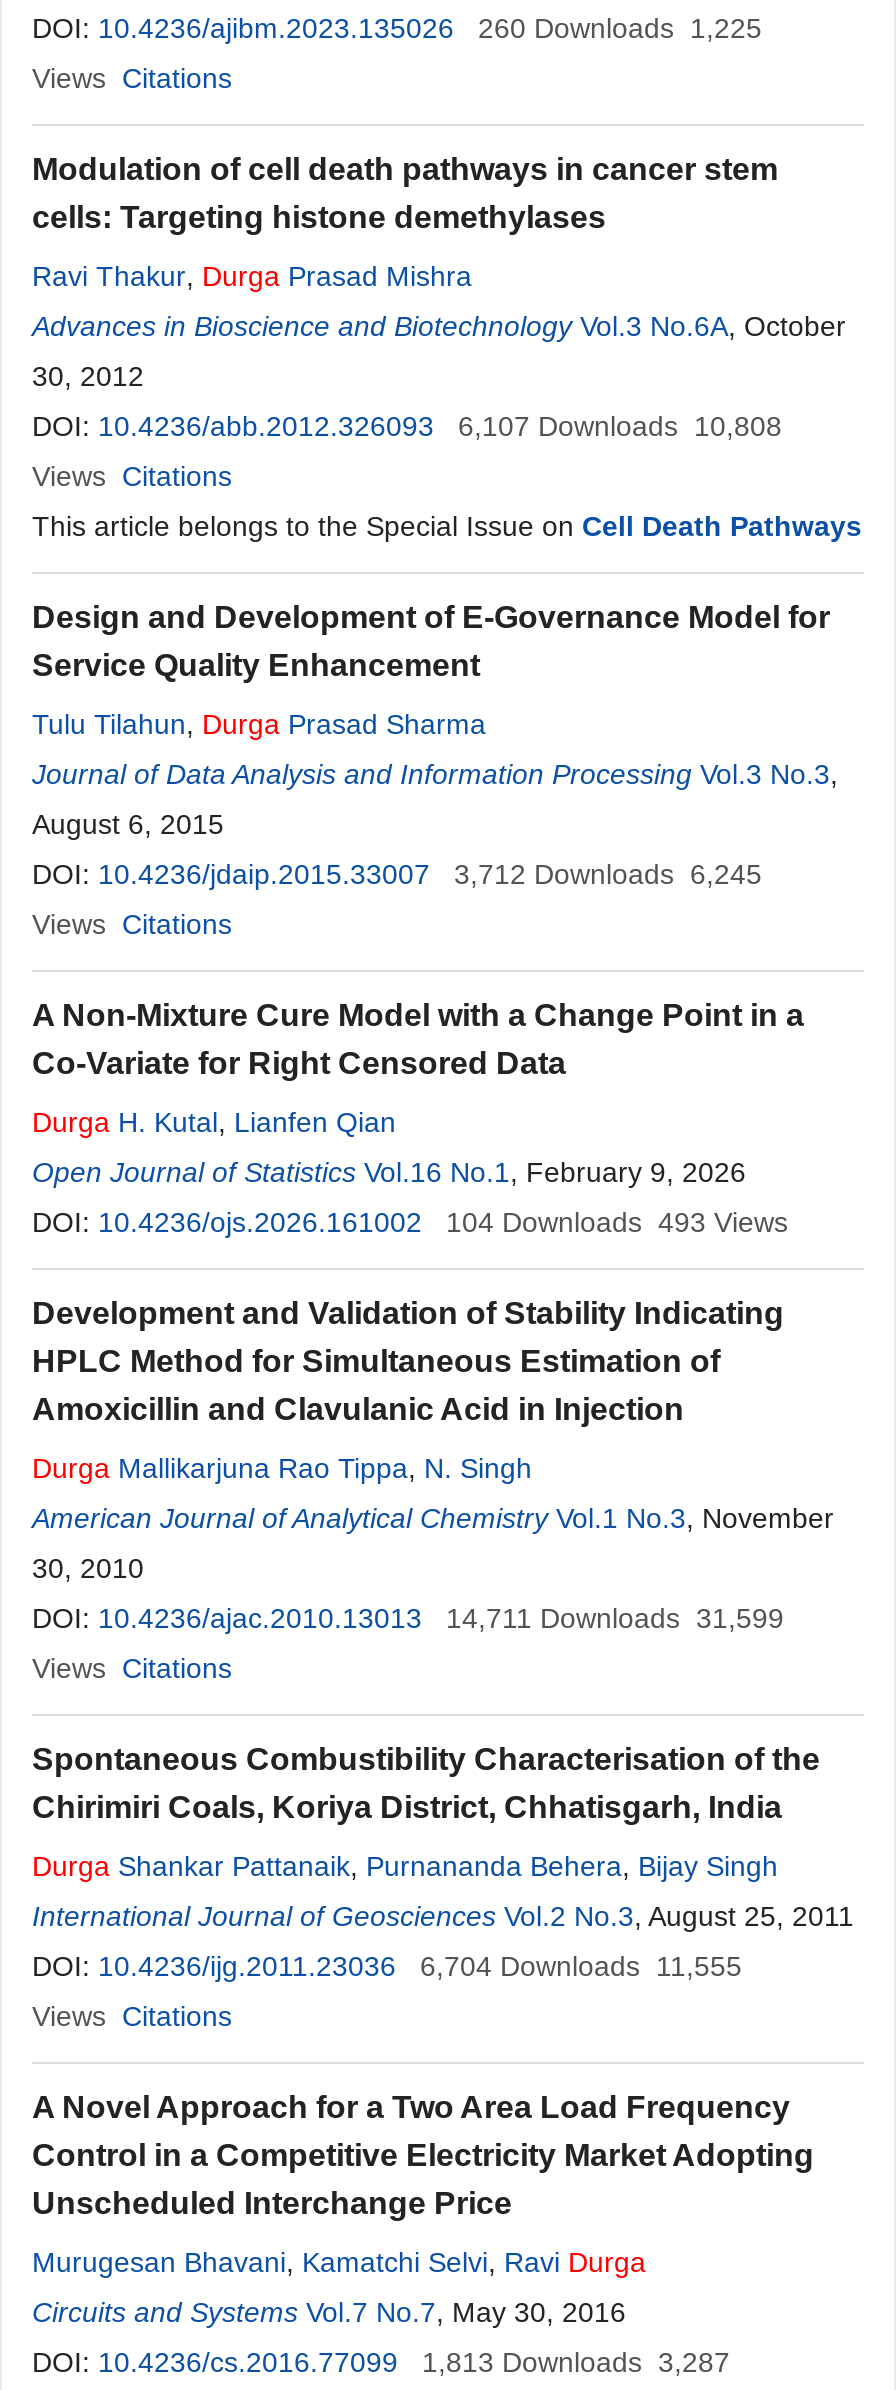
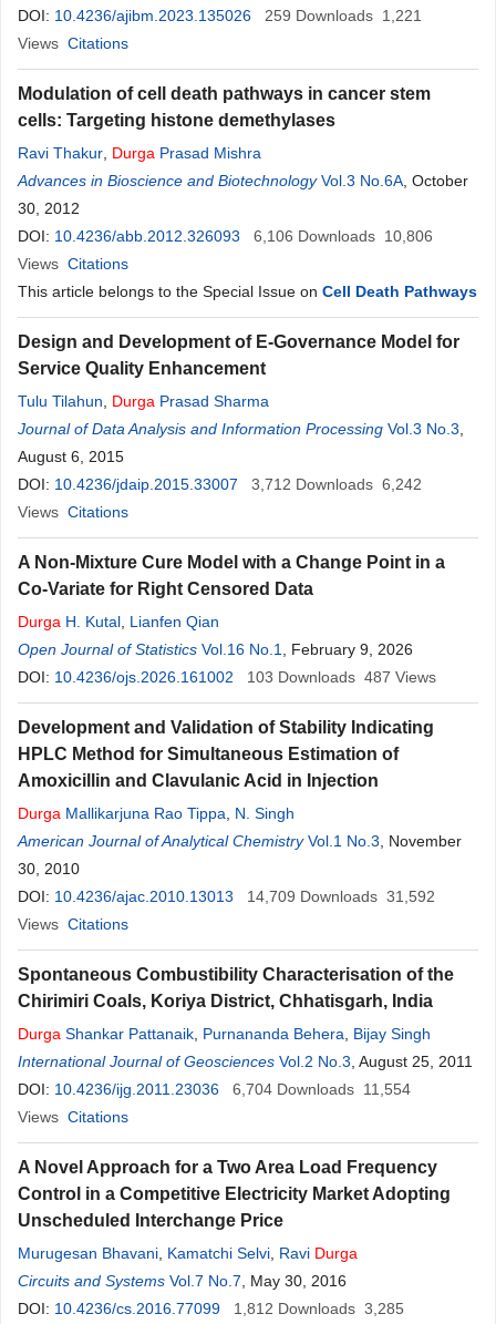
- DOI: 10.4236/ajibm.2023.135026 260 Downloads 1,225
+ DOI: 10.4236/ajibm.2023.135026 259 Downloads 1,221

- DOI: 10.4236/abb.2012.326093 6,107 Downloads 10,808
+ DOI: 10.4236/abb.2012.326093 6,106 Downloads 10,806

- DOI: 10.4236/jdaip.2015.33007 3,712 Downloads 6,245
+ DOI: 10.4236/jdaip.2015.33007 3,712 Downloads 6,242

- 104 Downloads 493 Views
+ 103 Downloads 487 Views

- DOI: 10.4236/ajac.2010.13013 14,711 Downloads 31,599
+ DOI: 10.4236/ajac.2010.13013 14,709 Downloads 31,592

- DOI: 10.4236/ijg.2011.23036 6,704 Downloads 11,555
+ DOI: 10.4236/ijg.2011.23036 6,704 Downloads 11,554

- DOI: 10.4236/cs.2016.77099 1,813 Downloads 3,287
+ DOI: 10.4236/cs.2016.77099 1,812 Downloads 3,285
